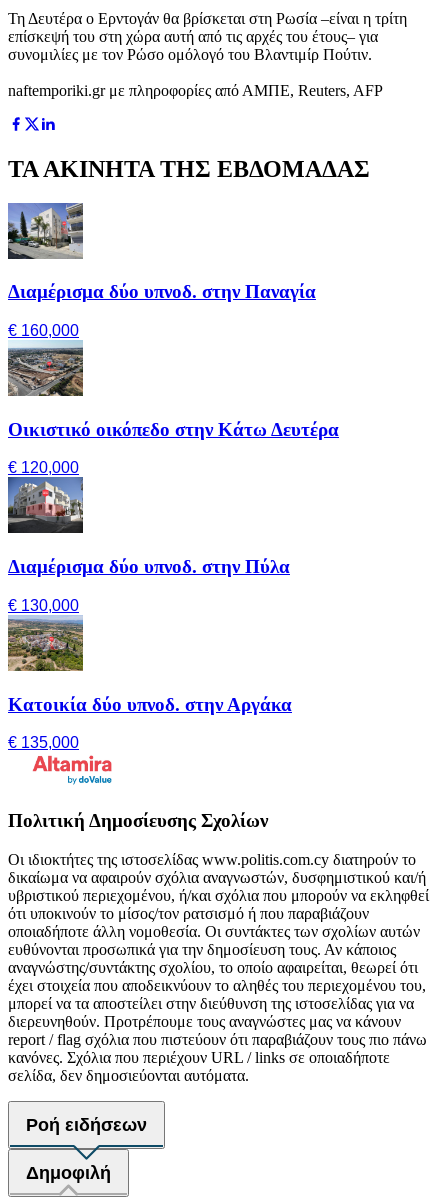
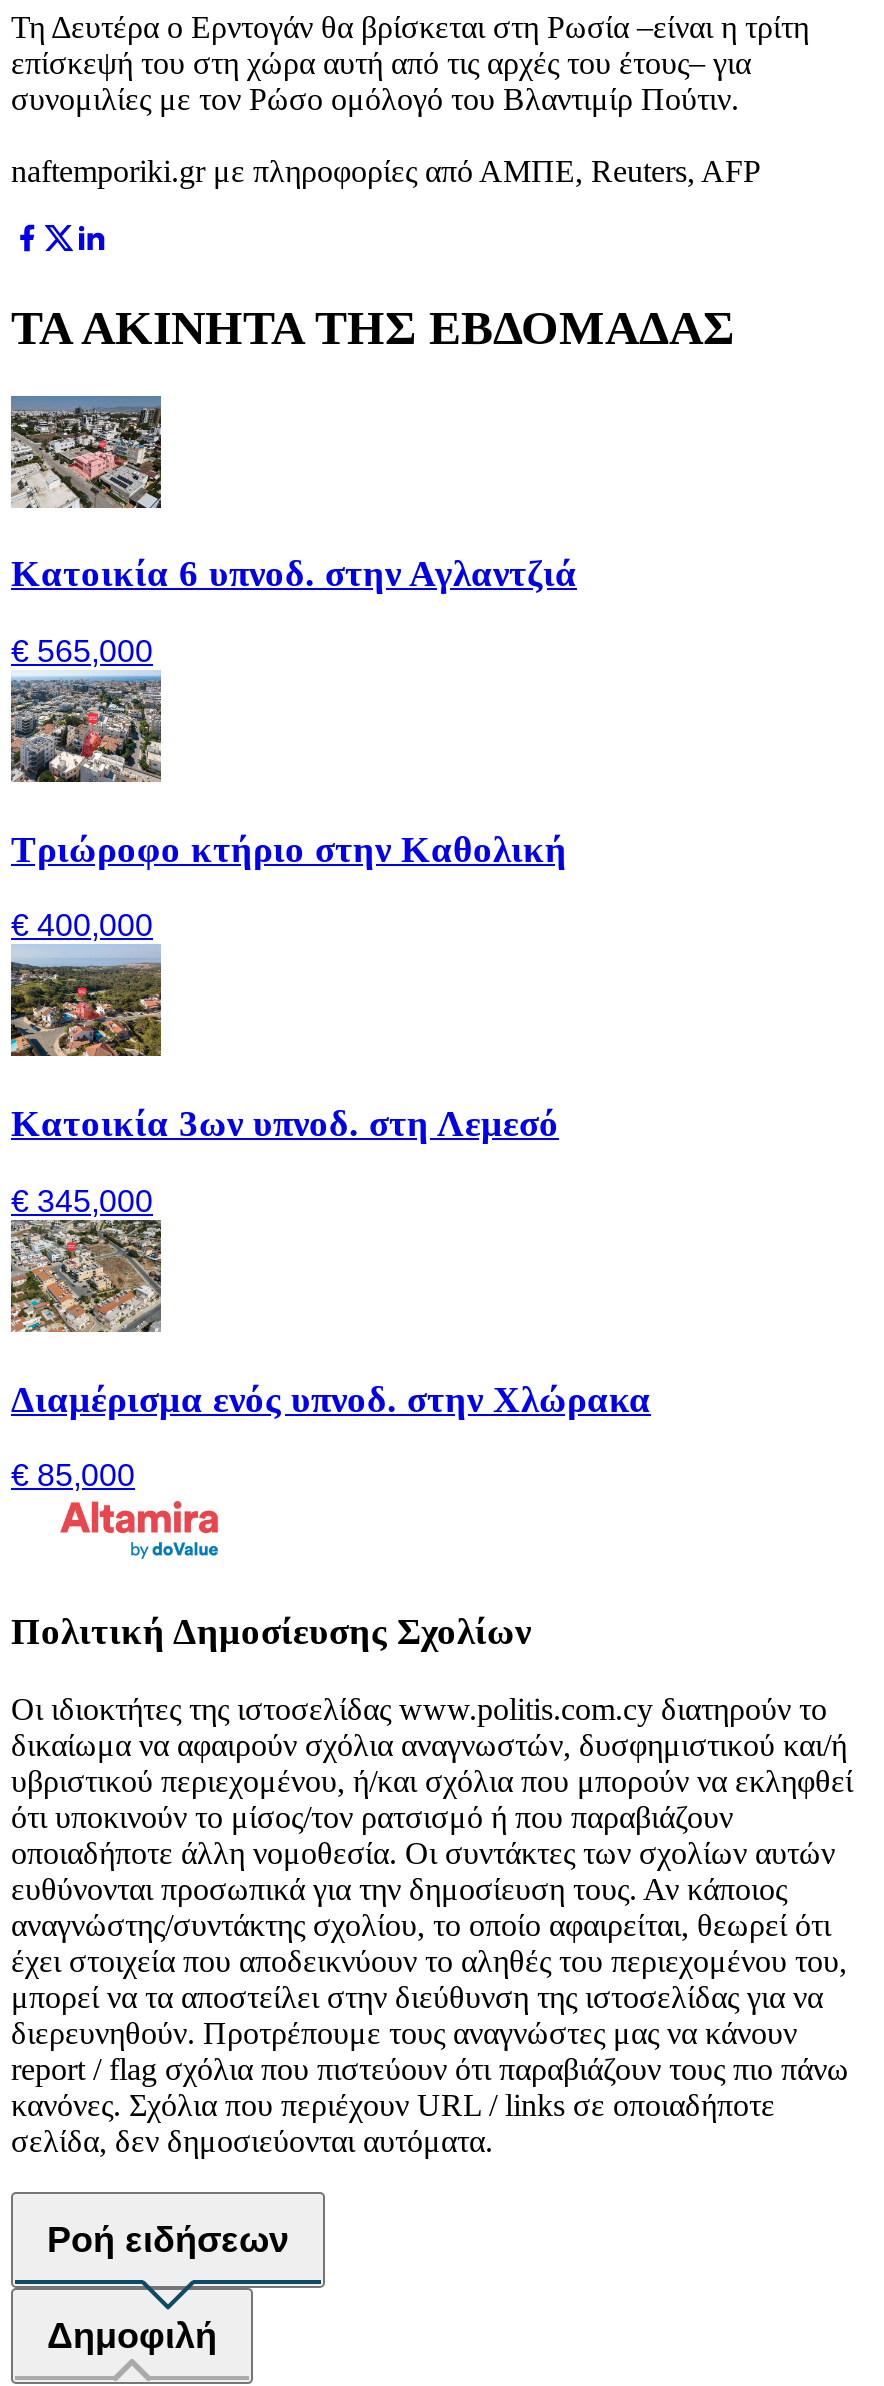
- [image]
- Διαμέρισμα δύο υπνοδ. στην Παναγία
+ [image]
+ Κατοικία 6 υπνοδ. στην Αγλαντζιά

- € 160,000
+ € 565,000

- [image]
- Οικιστικό οικόπεδο στην Κάτω Δευτέρα
+ [image]
+ Τριώροφο κτήριο στην Καθολική

- € 120,000
+ € 400,000

- [image]
- Διαμέρισμα δύο υπνοδ. στην Πύλα
+ [image]
+ Κατοικία 3ων υπνοδ. στη Λεμεσό

- € 130,000
+ € 345,000

- [image]
- Κατοικία δύο υπνοδ. στην Αργάκα
+ [image]
+ Διαμέρισμα ενός υπνοδ. στην Χλώρακα

- € 135,000
+ € 85,000
